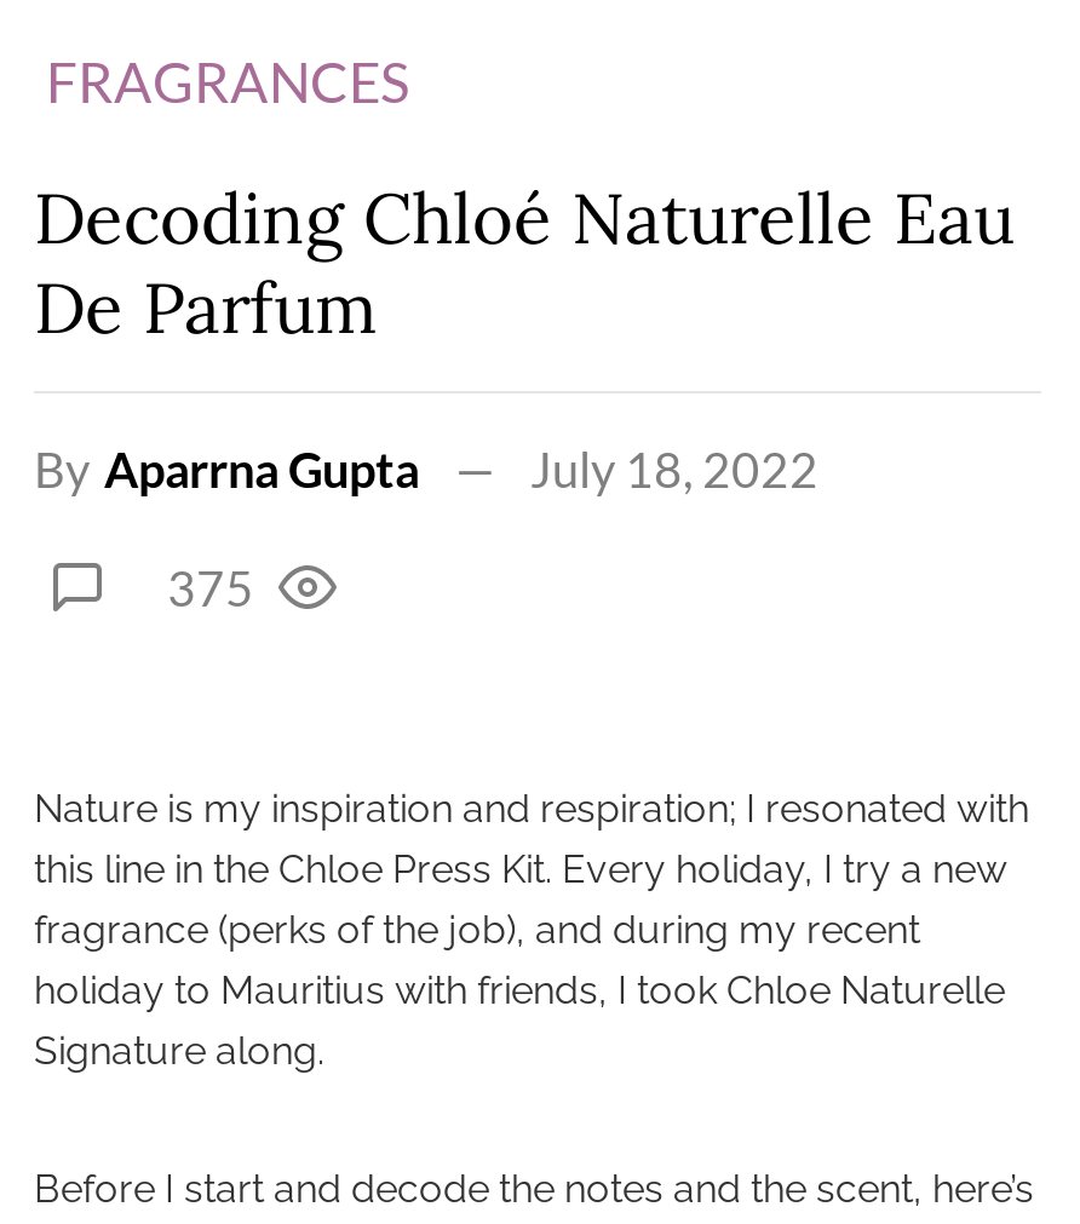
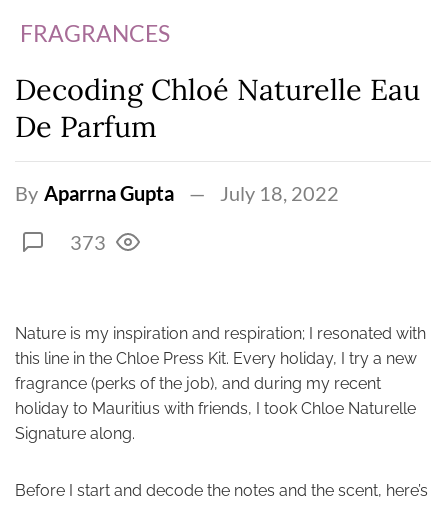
- 375
+ 373
